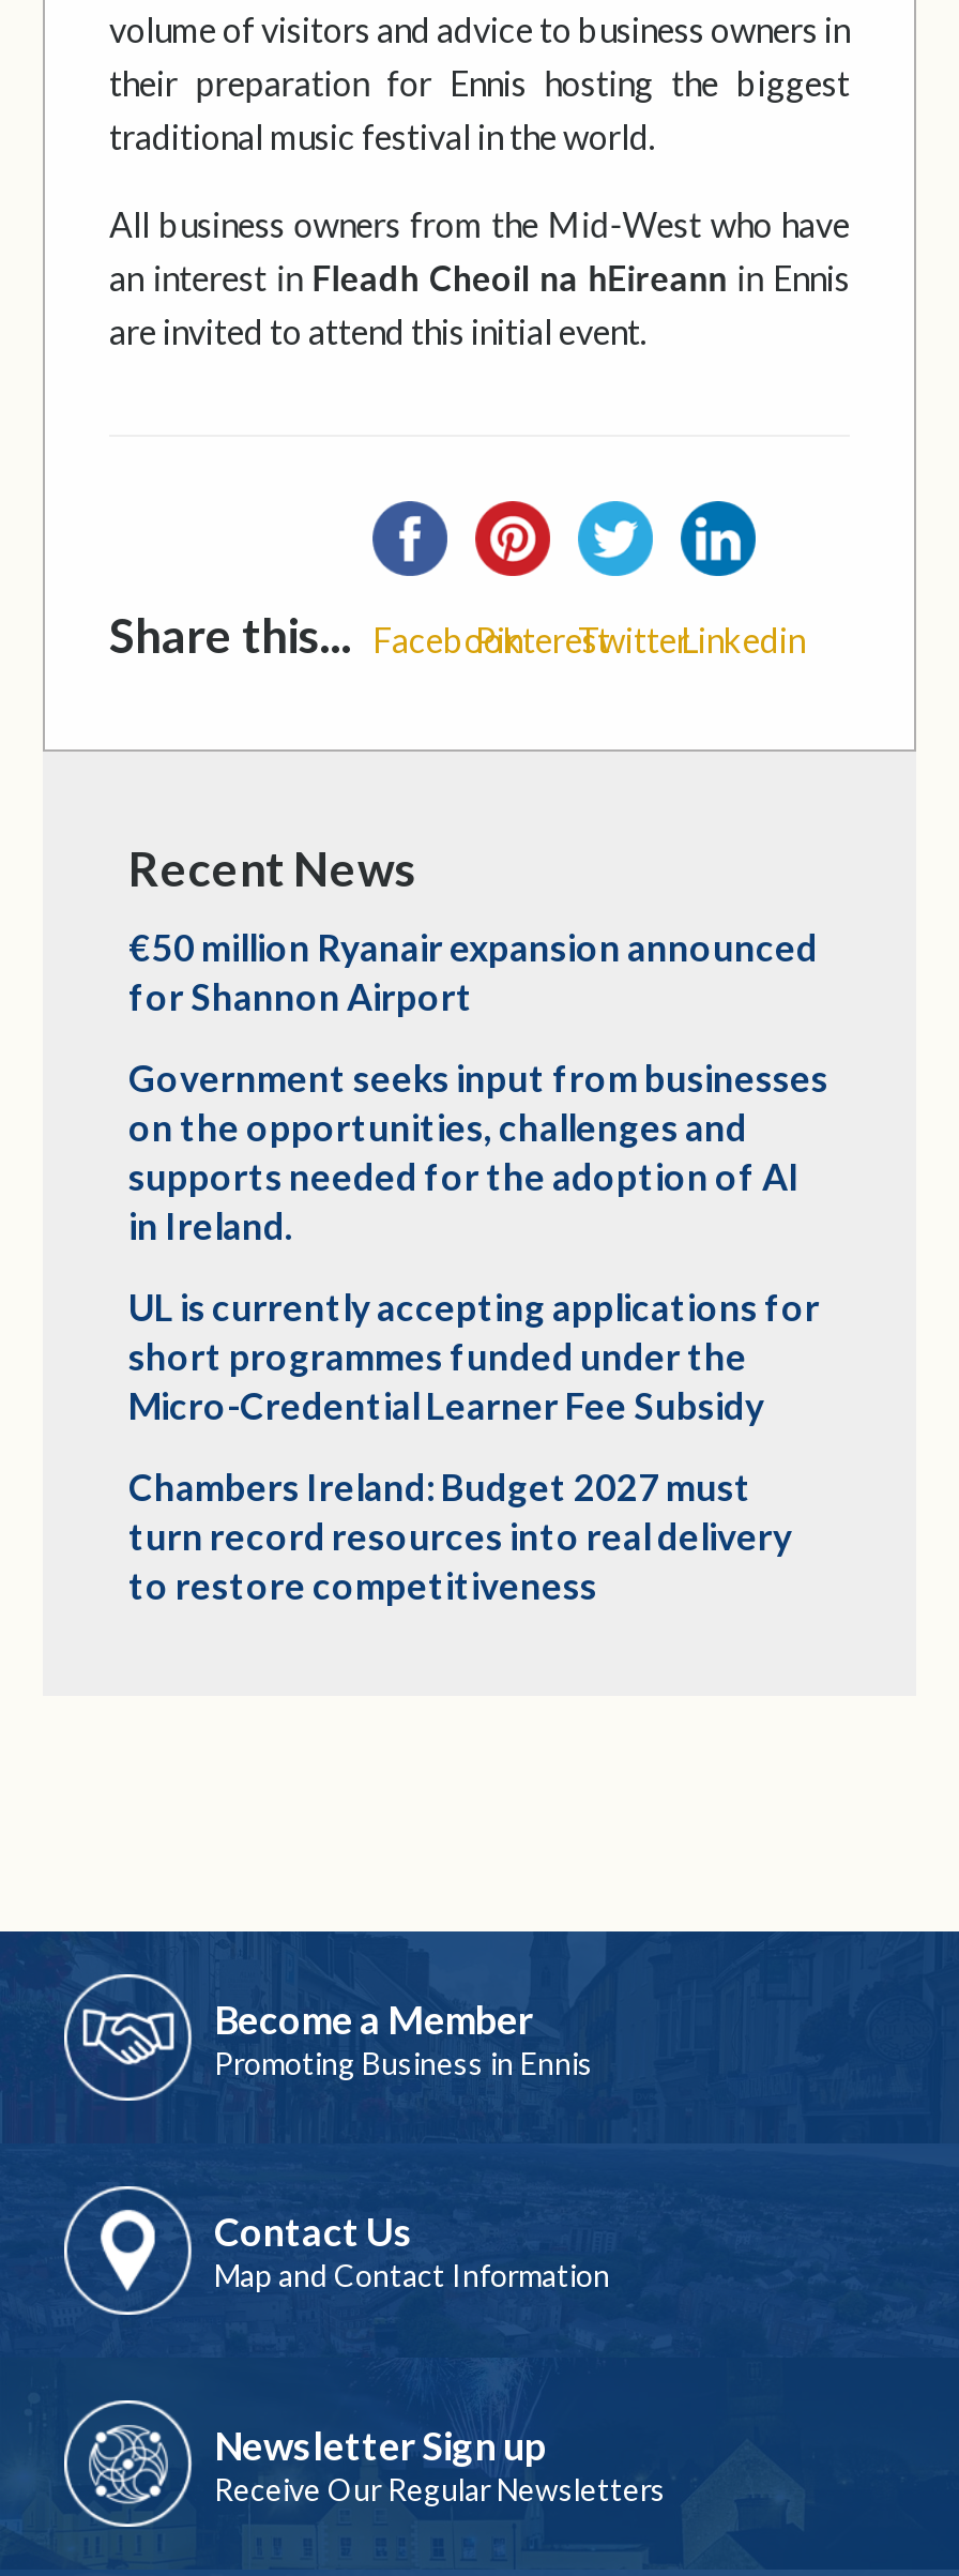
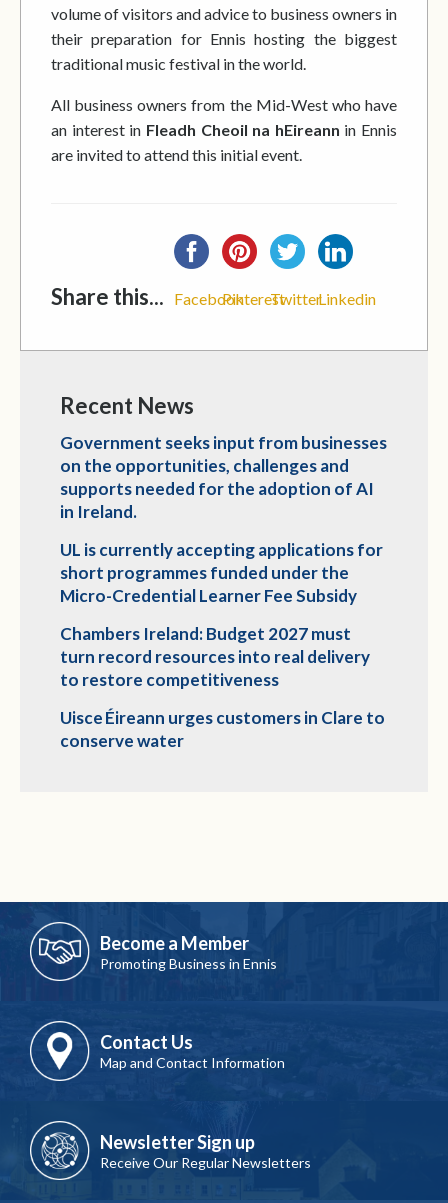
- €50 million Ryanair expansion announced
- for Shannon Airport

moved up: Government seeks input from businesses | on the opportunities, challenges and | supports needed for the adoption of AI | ... | turn record resources into real delivery | to restore competitiveness

+ Uisce Éireann urges customers in Clare to
+ conserve water
